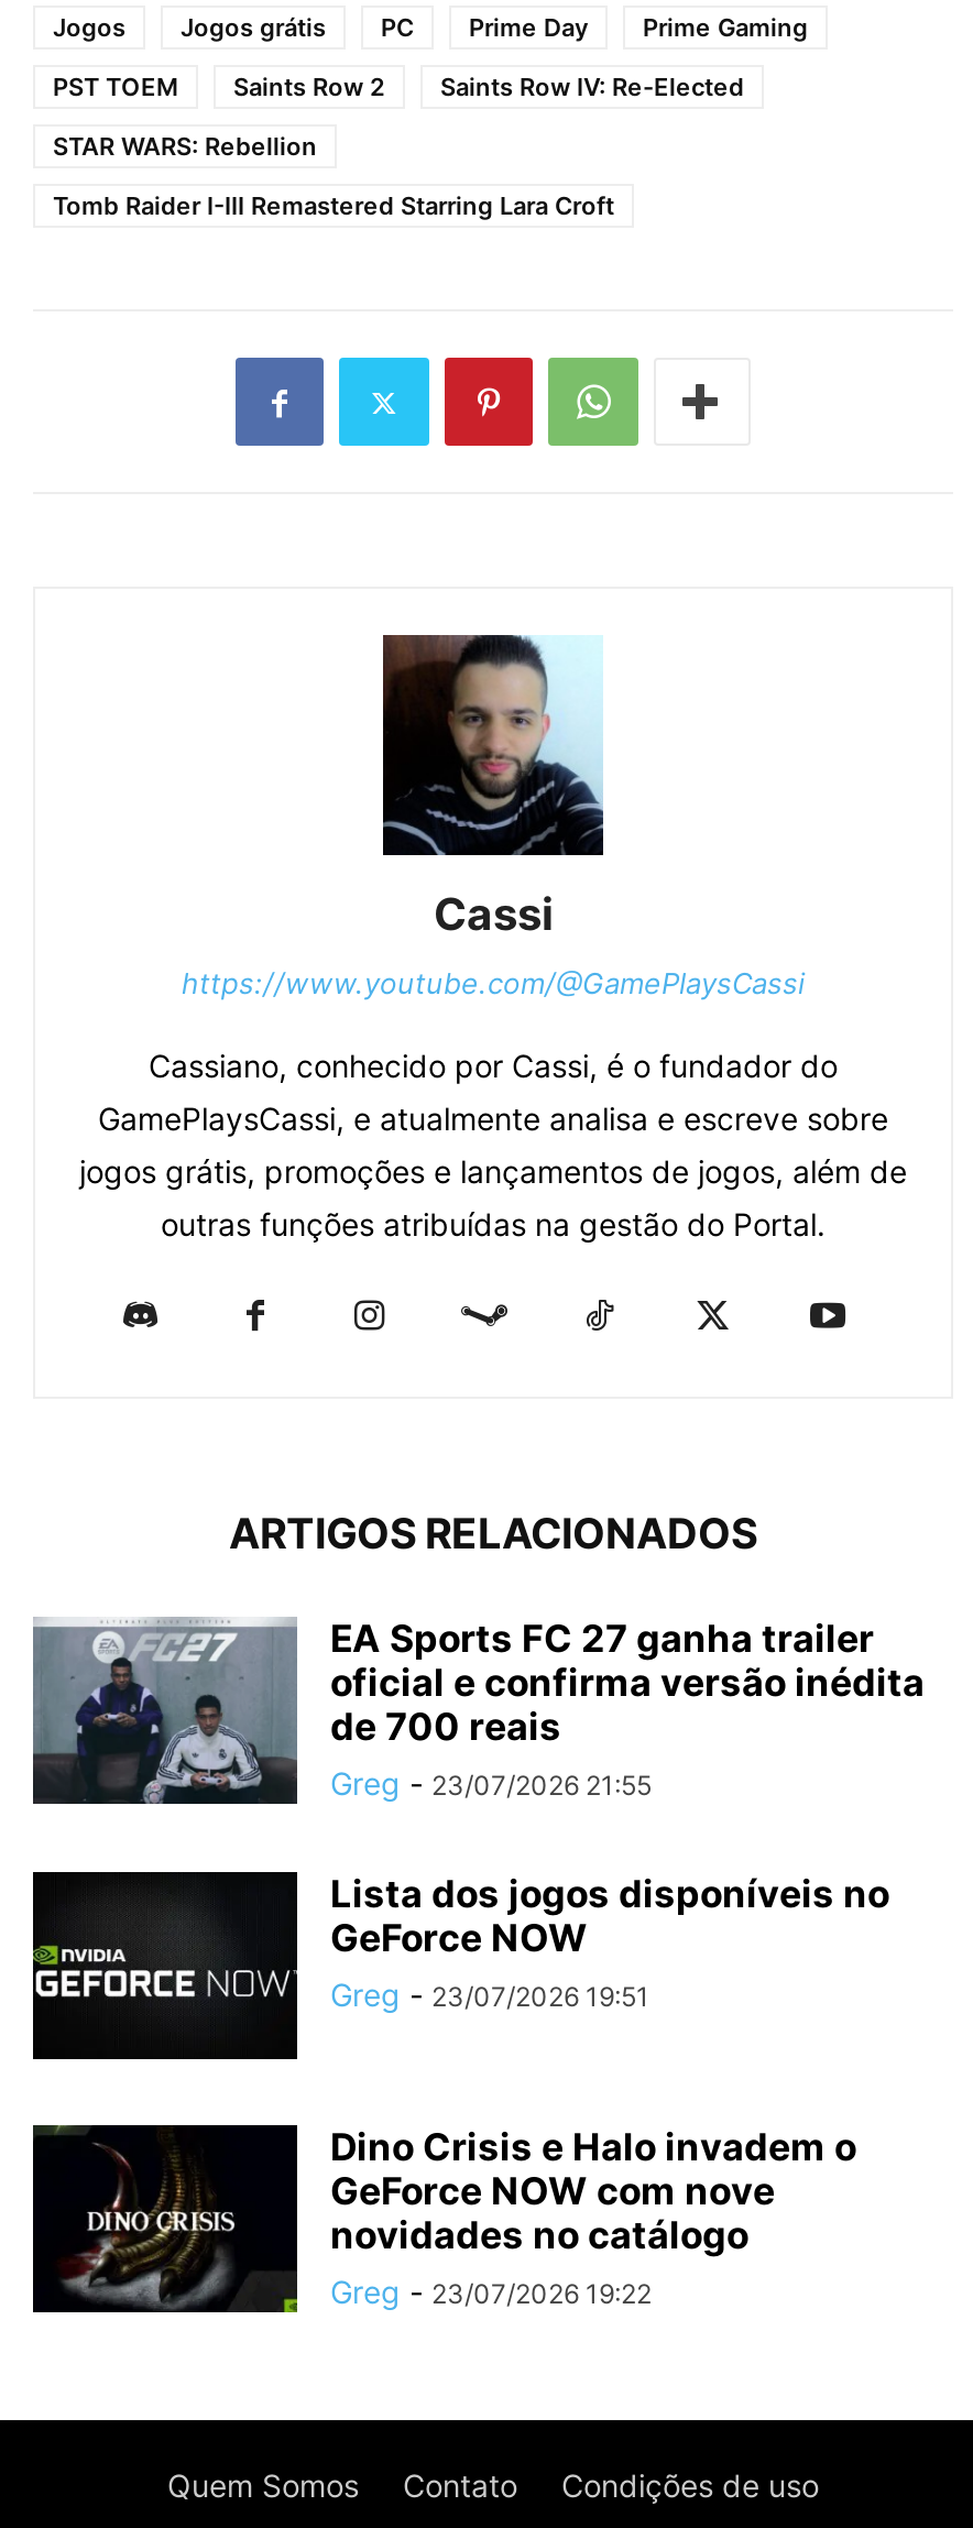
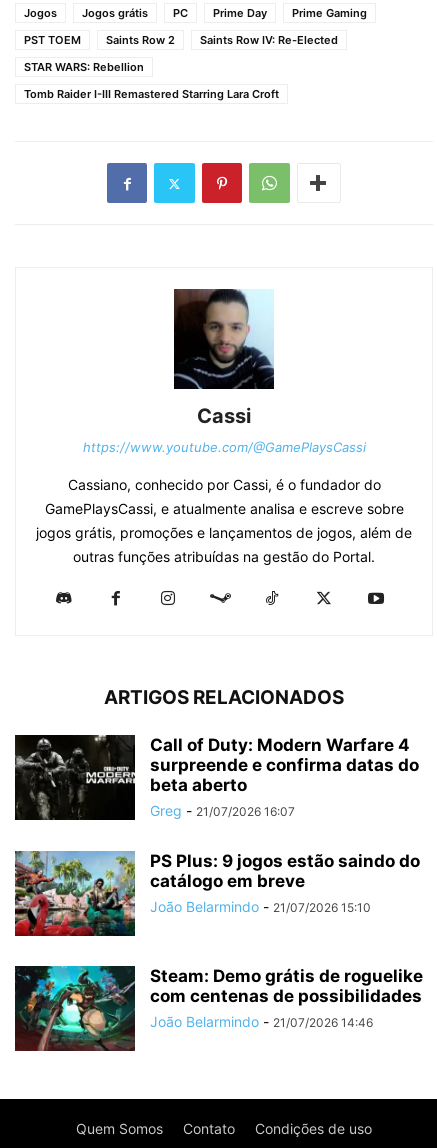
- [image]
- EA Sports FC 27 ganha trailer
- oficial e confirma versão inédita
- de 700 reais
- Greg - 23/07/2026 21:55
+ [image]
+ Call of Duty: Modern Warfare 4
+ surpreende e confirma datas do
+ beta aberto
+ Greg - 21/07/2026 16:07

- [image]
- Lista dos jogos disponíveis no
- GeForce NOW
- Greg - 23/07/2026 19:51
+ [image]
+ PS Plus: 9 jogos estão saindo do
+ catálogo em breve
+ João Belarmindo - 21/07/2026 15:10

- [image]
- Dino Crisis e Halo invadem o
- GeForce NOW com nove
- novidades no catálogo
- Greg - 23/07/2026 19:22
+ [image]
+ Steam: Demo grátis de roguelike
+ com centenas de possibilidades
+ João Belarmindo - 21/07/2026 14:46
